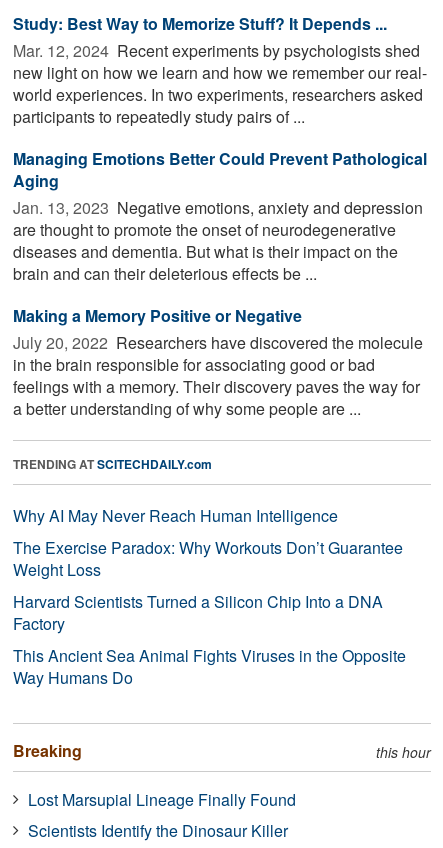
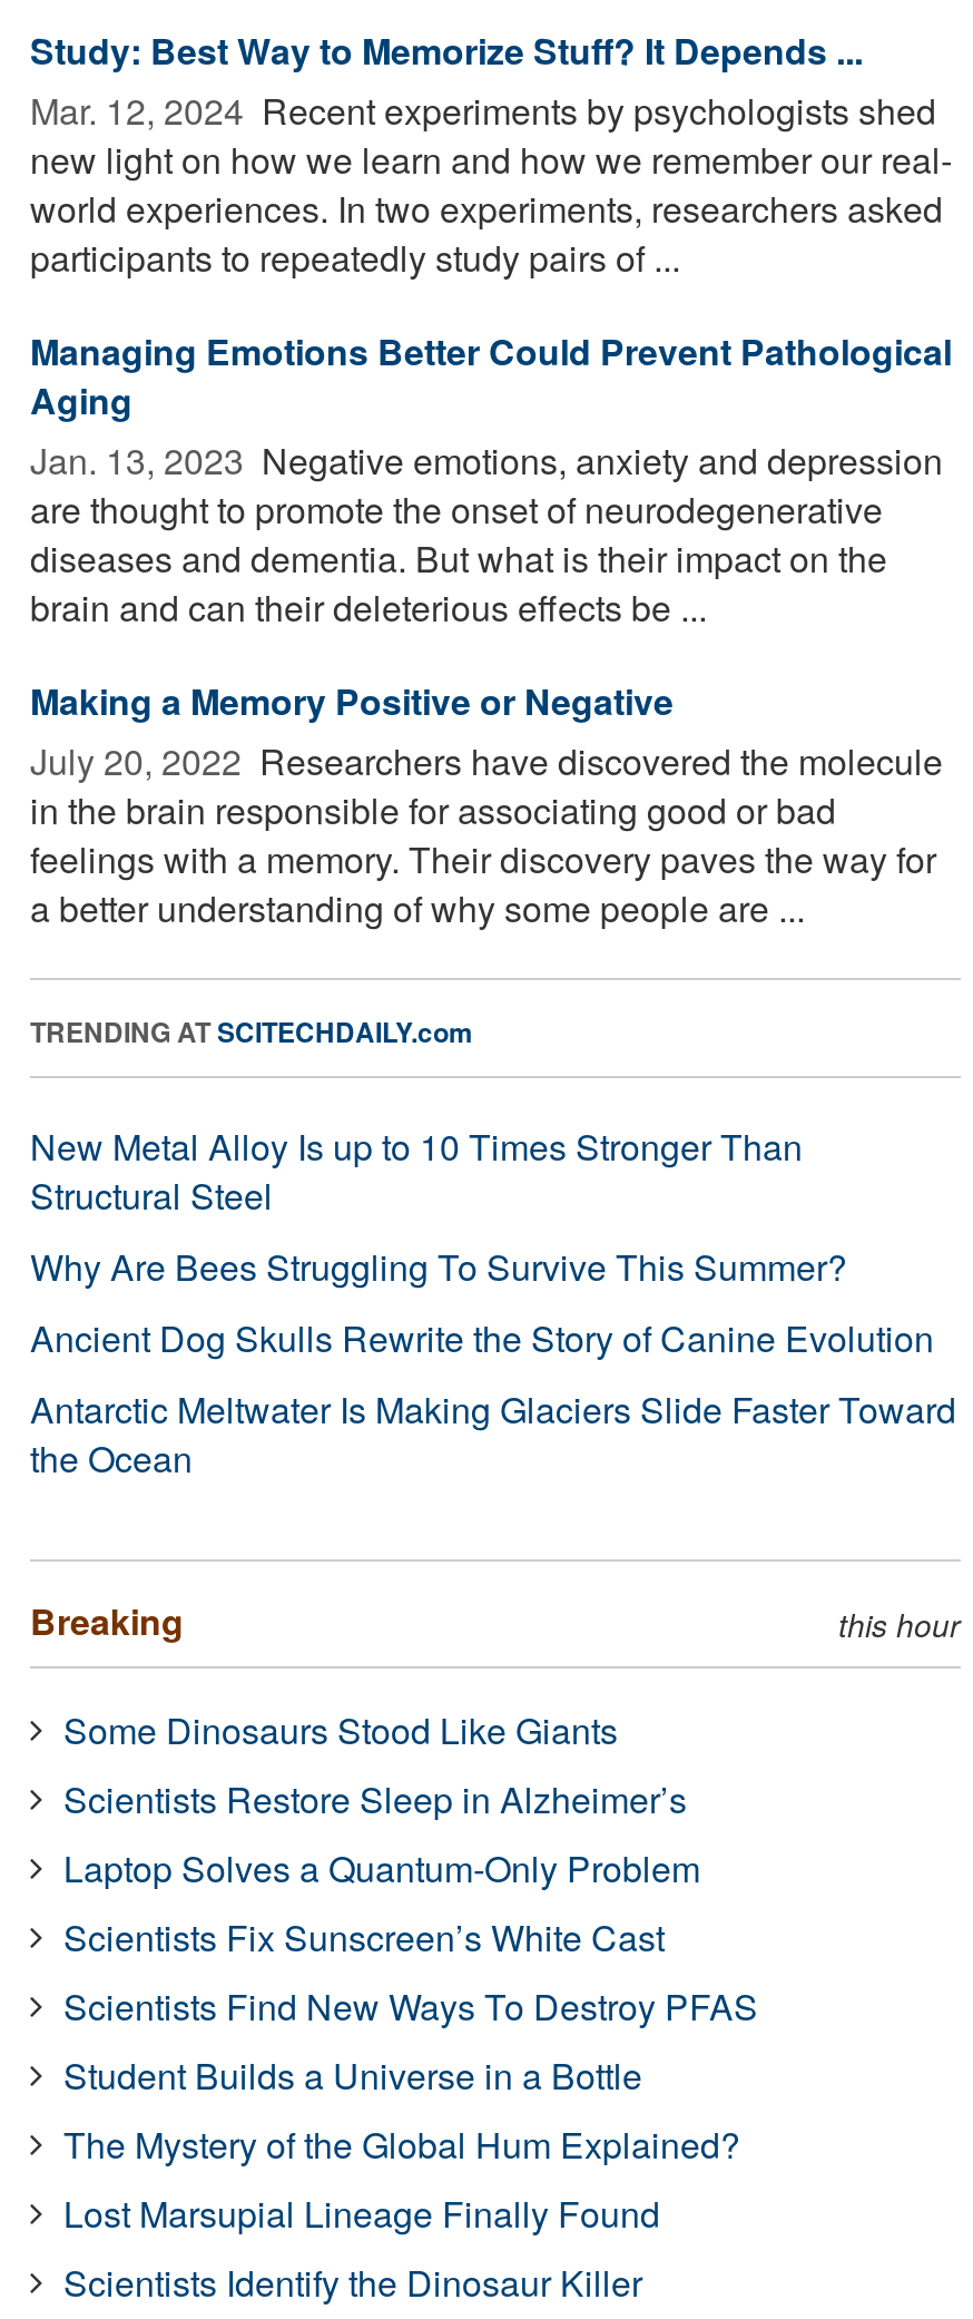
- Why AI May Never Reach Human Intelligence
- The Exercise Paradox: Why Workouts Don’t Guarantee
- Weight Loss
- Harvard Scientists Turned a Silicon Chip Into a DNA
- Factory
- This Ancient Sea Animal Fights Viruses in the Opposite
- Way Humans Do
+ New Metal Alloy Is up to 10 Times Stronger Than
+ Structural Steel
+ Why Are Bees Struggling To Survive This Summer?
+ Ancient Dog Skulls Rewrite the Story of Canine Evolution
+ Antarctic Meltwater Is Making Glaciers Slide Faster Toward
+ the Ocean

moved up: Breaking | this hour

+ Some Dinosaurs Stood Like Giants
+ Scientists Restore Sleep in Alzheimer’s
+ Laptop Solves a Quantum-Only Problem
+ Scientists Fix Sunscreen’s White Cast
+ Scientists Find New Ways To Destroy PFAS
+ Student Builds a Universe in a Bottle
+ The Mystery of the Global Hum Explained?
